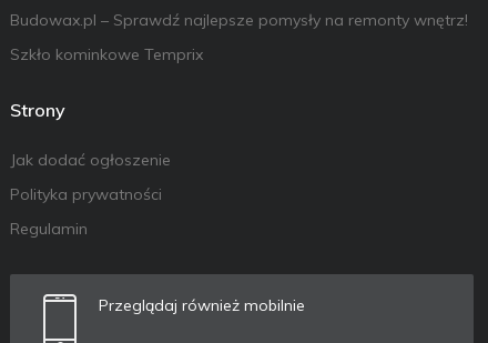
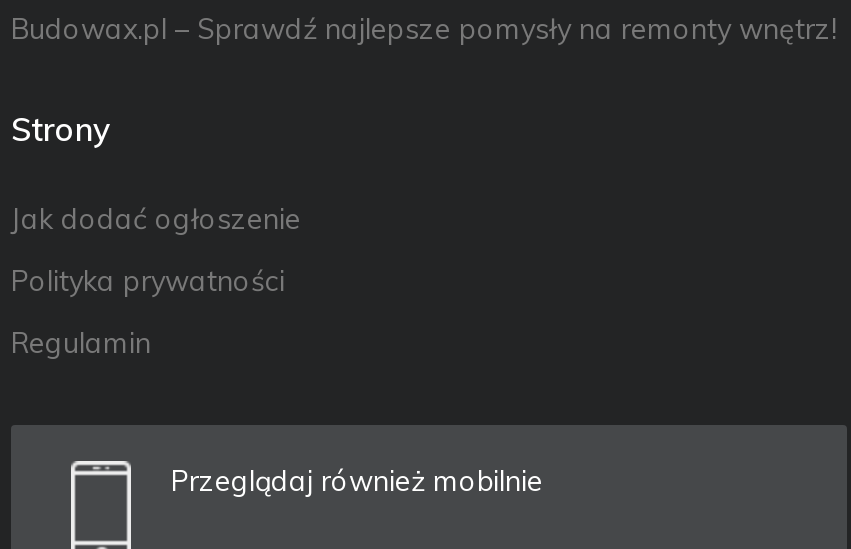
- Szkło kominkowe Temprix
